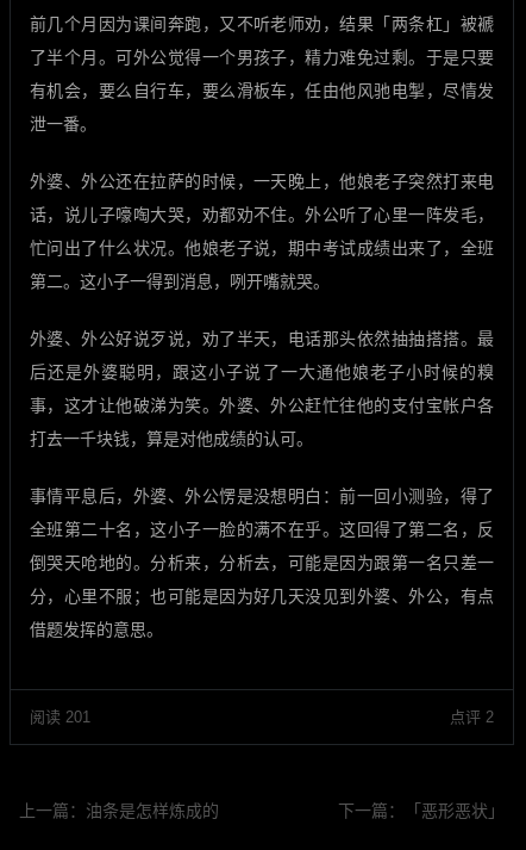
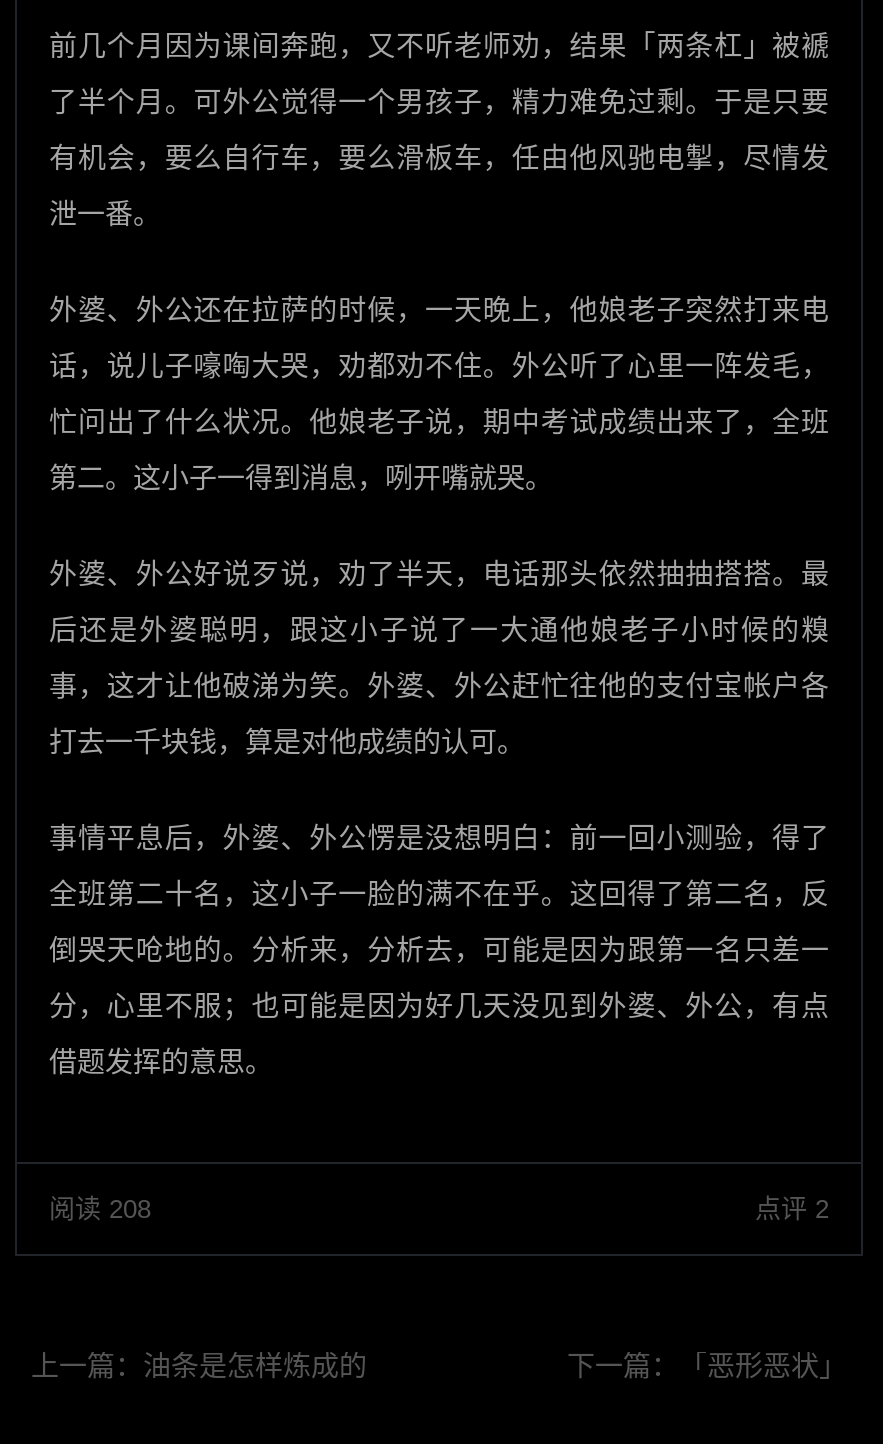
- 阅读 201
+ 阅读 208
